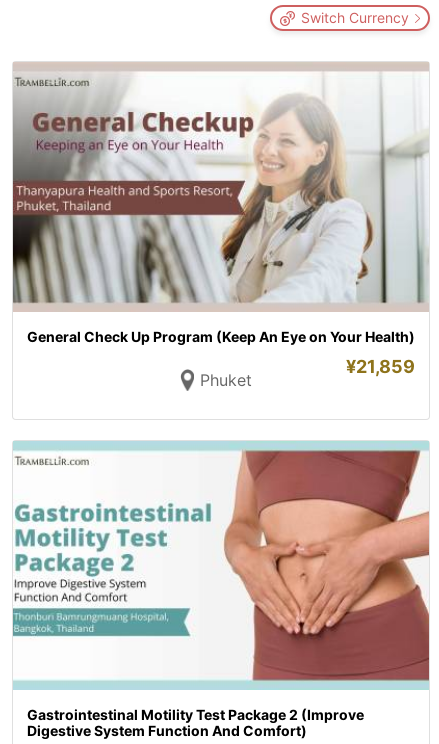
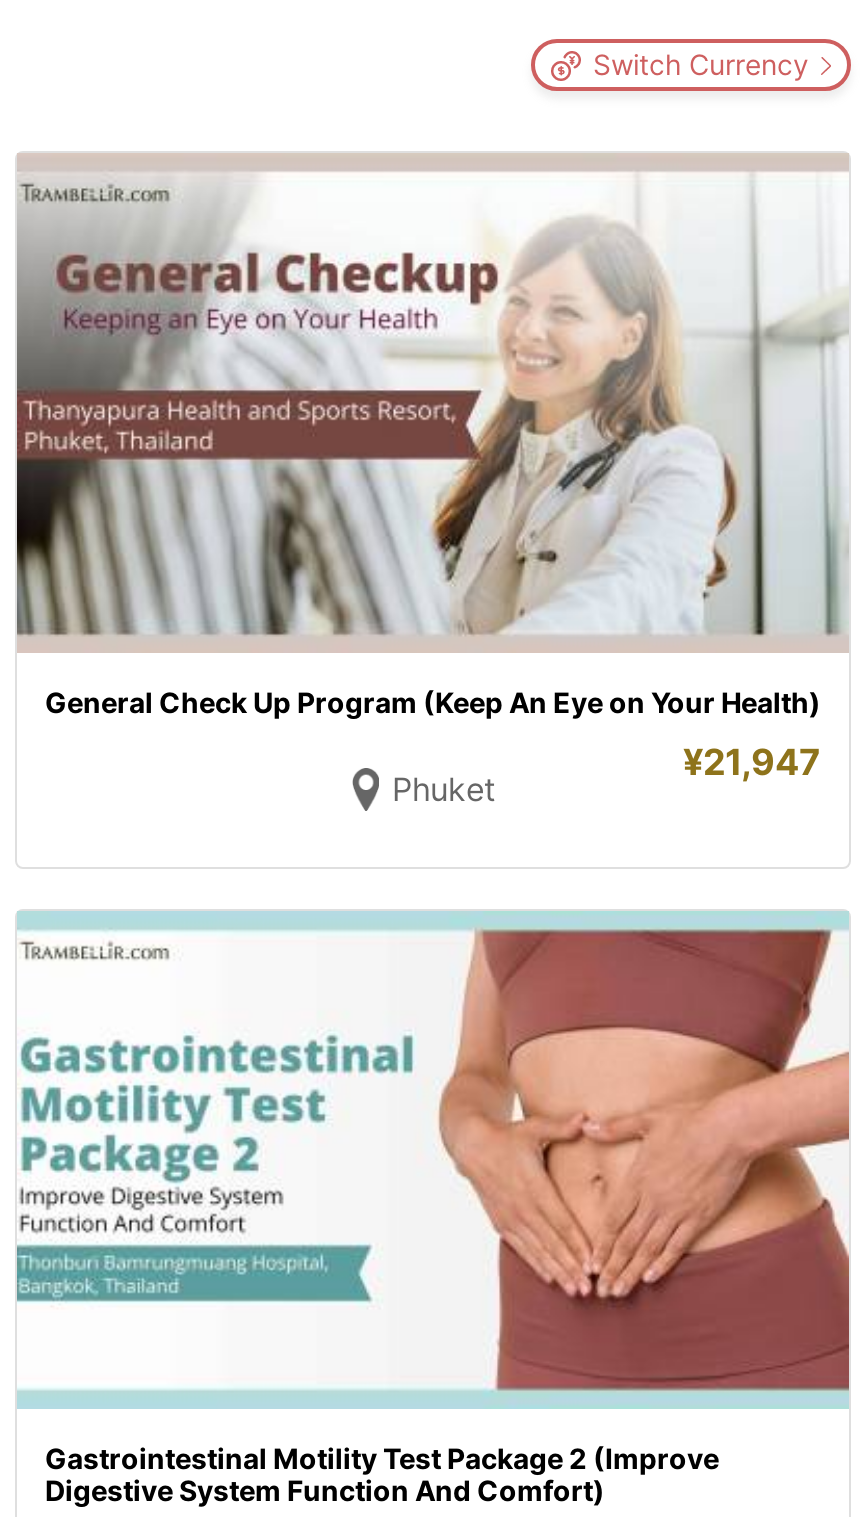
- ¥21,859
+ ¥21,947
